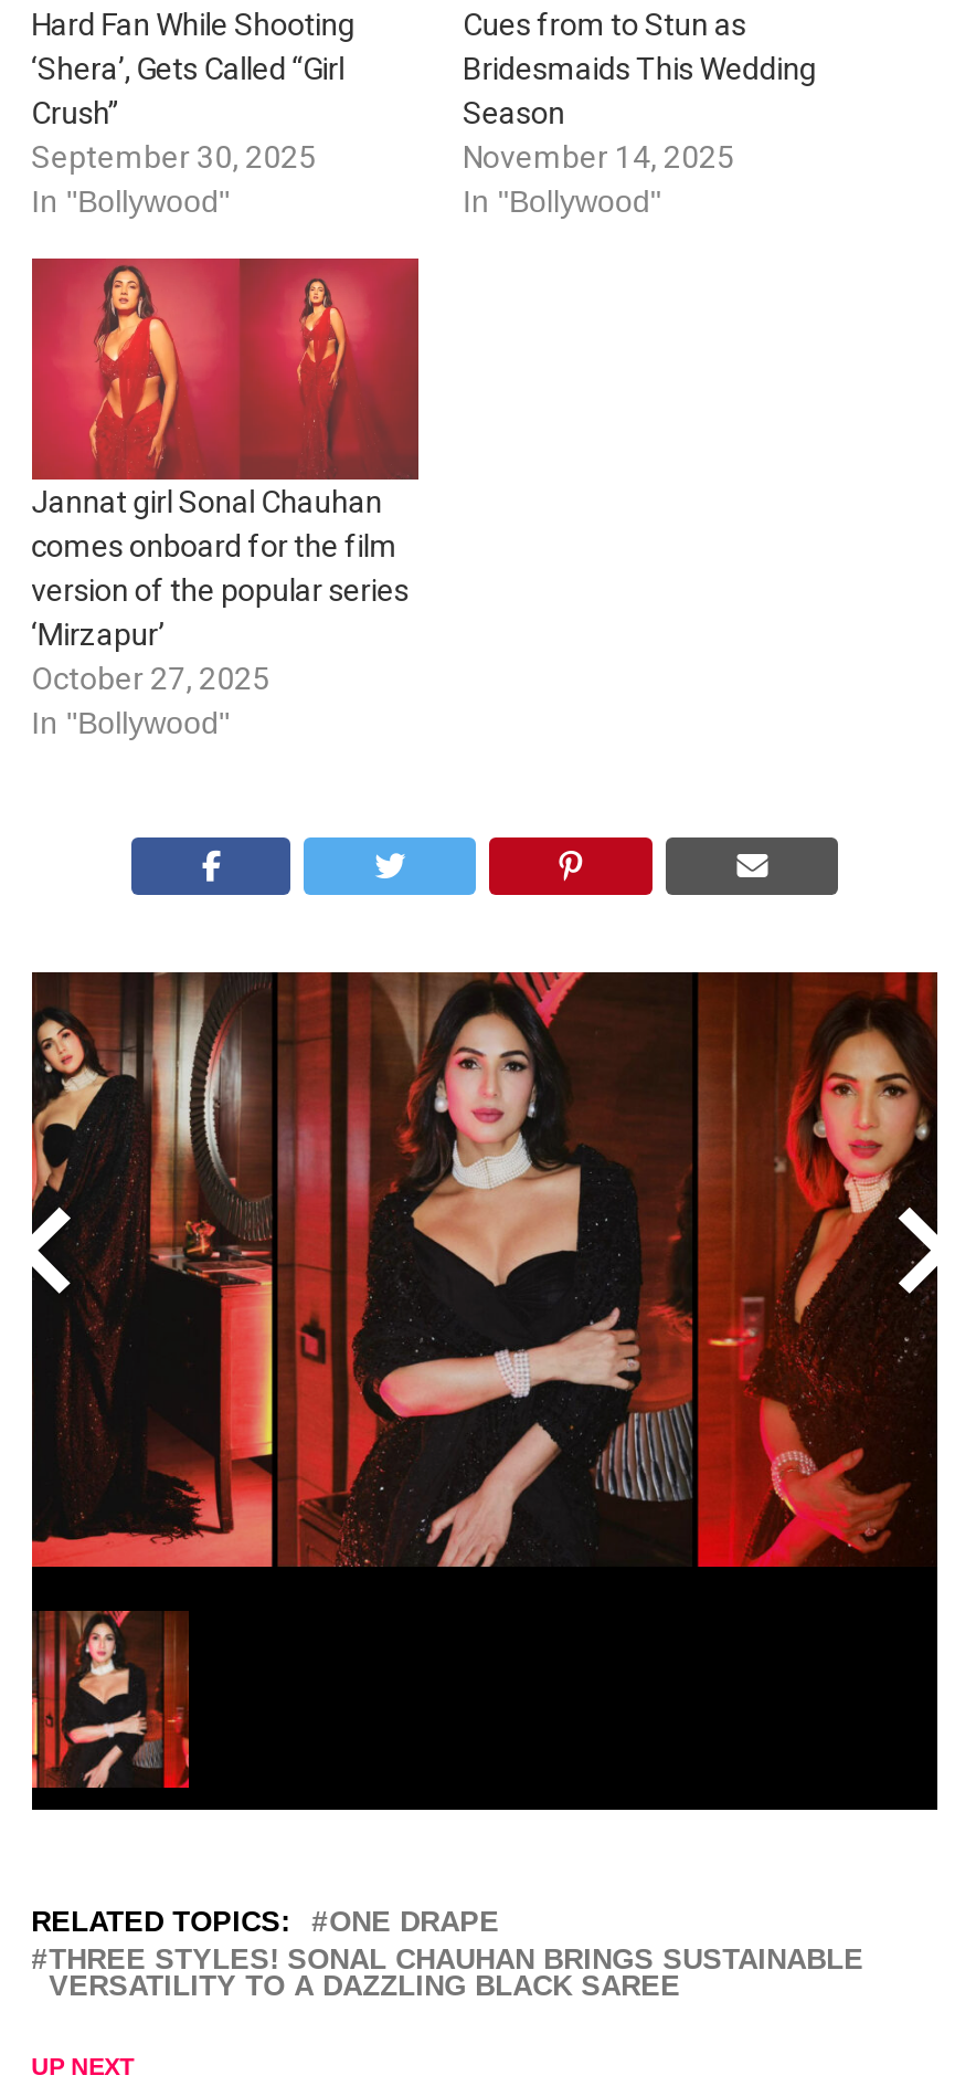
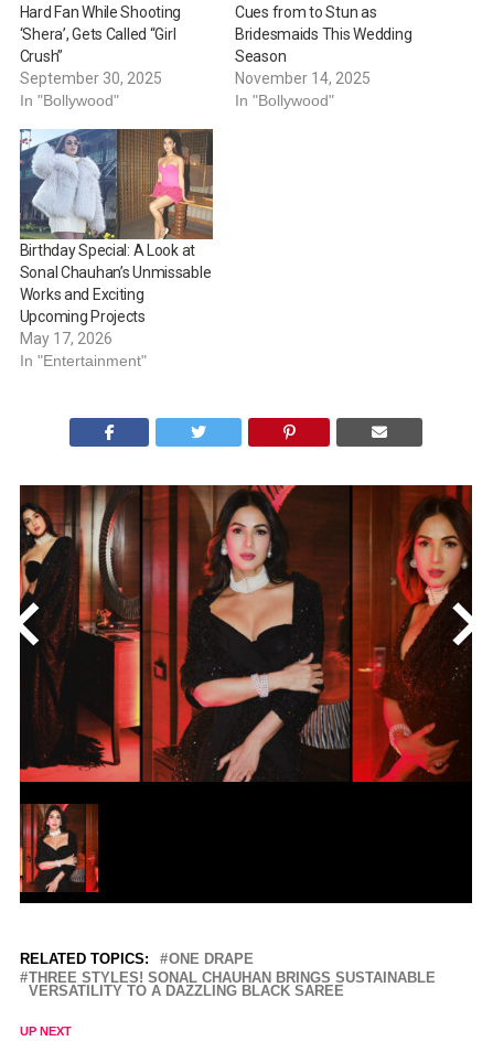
- [image]
- Jannat girl Sonal Chauhan
- comes onboard for the film
- version of the popular series
- ‘Mirzapur’
- October 27, 2025
- In "Bollywood"
+ [image]
+ Birthday Special: A Look at
+ Sonal Chauhan’s Unmissable
+ Works and Exciting
+ Upcoming Projects
+ May 17, 2026
+ In "Entertainment"
